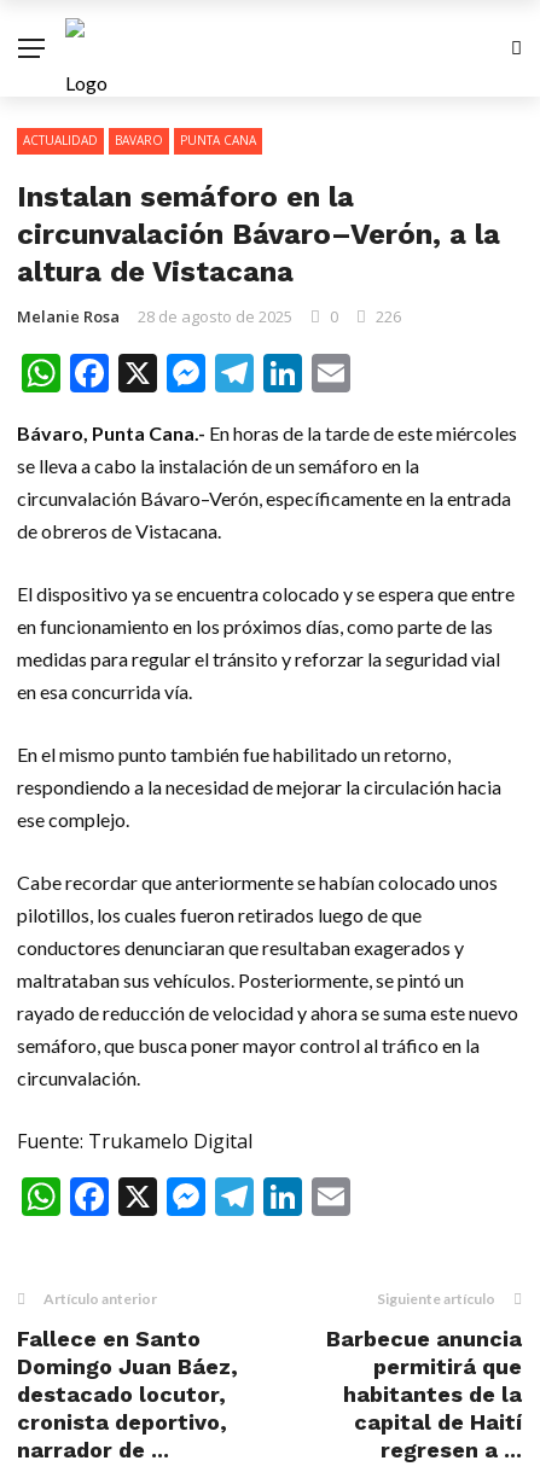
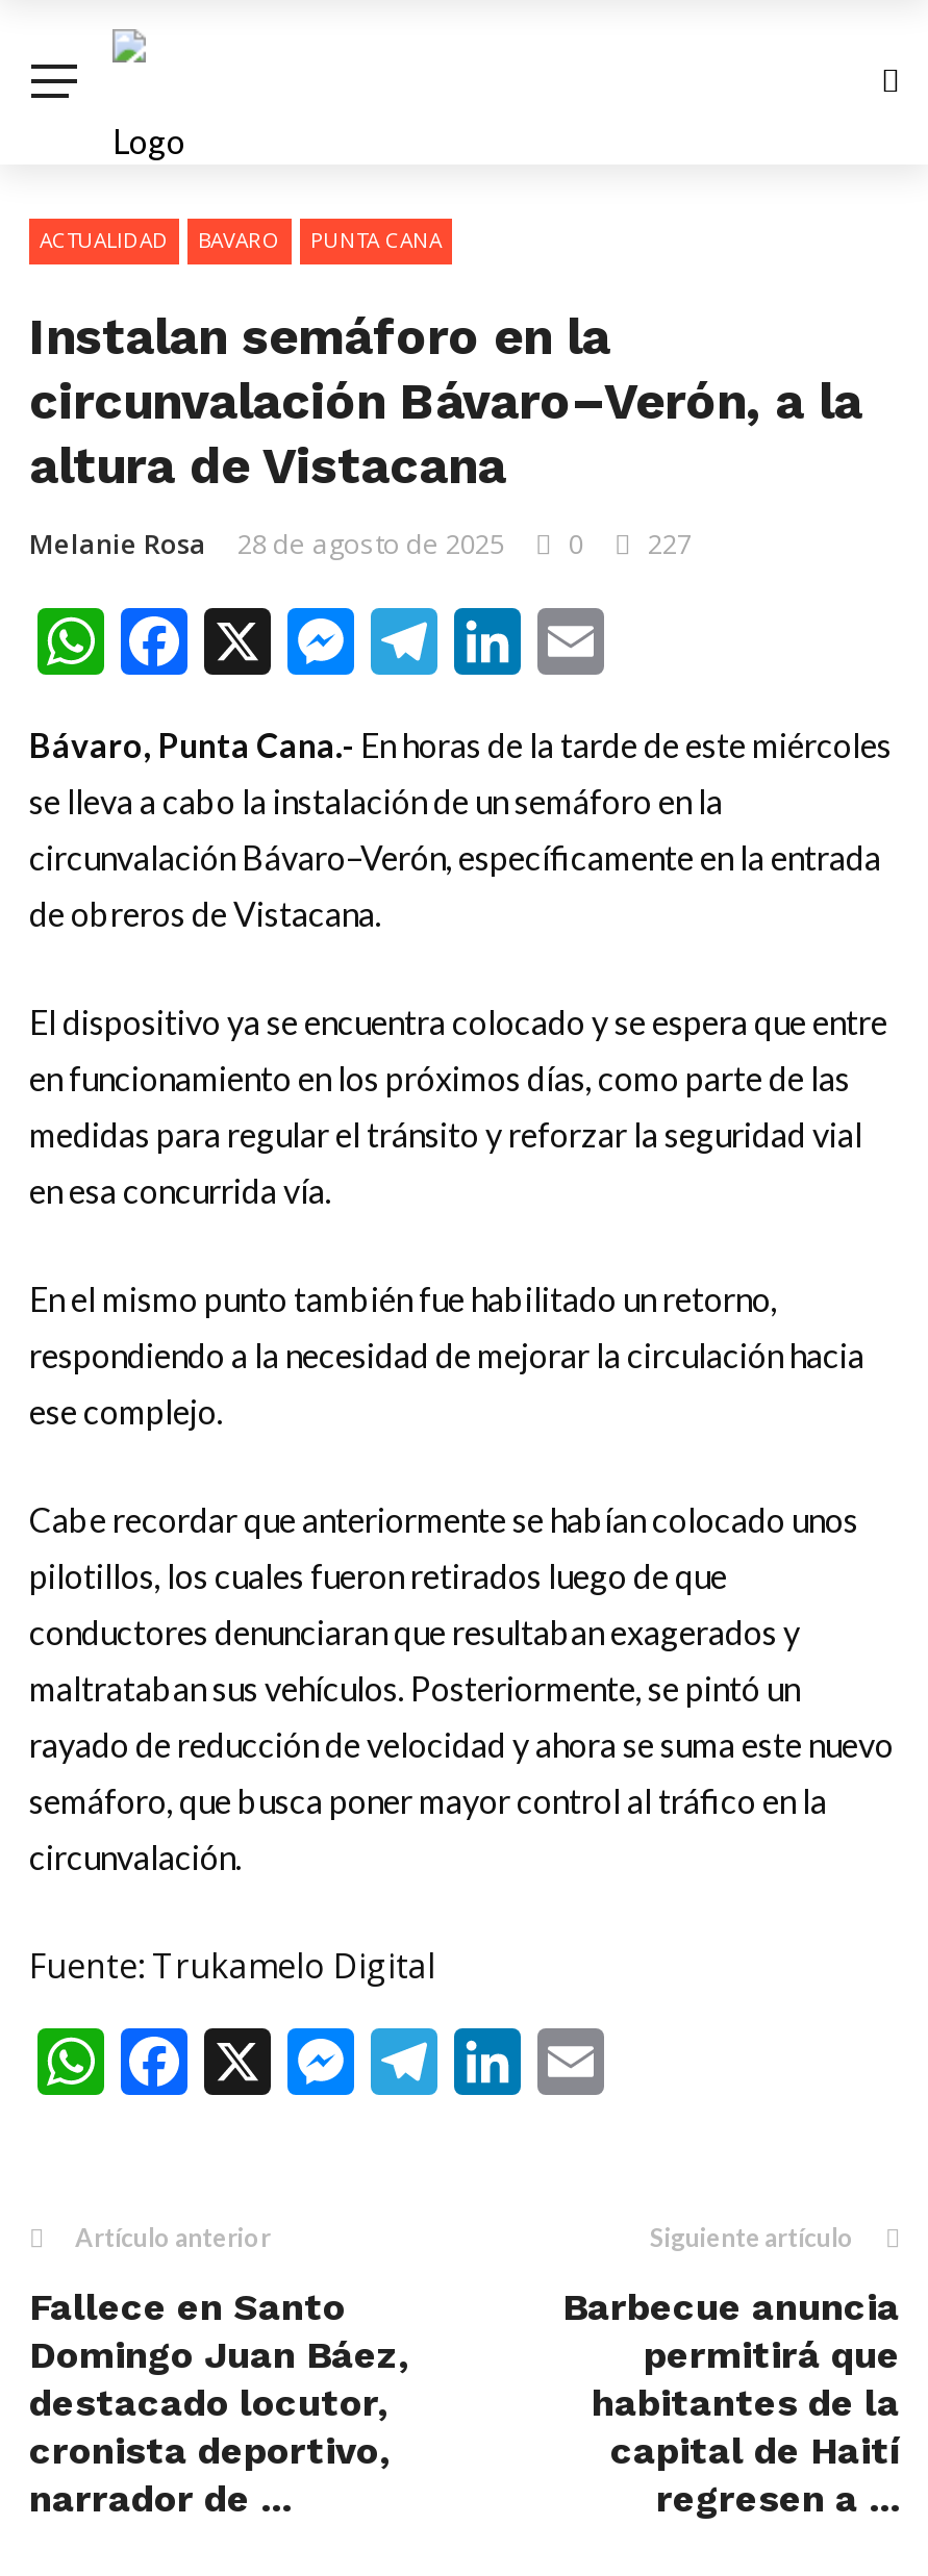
- Melanie Rosa 28 de agosto de 2025 0 226
+ Melanie Rosa 28 de agosto de 2025 0 227
